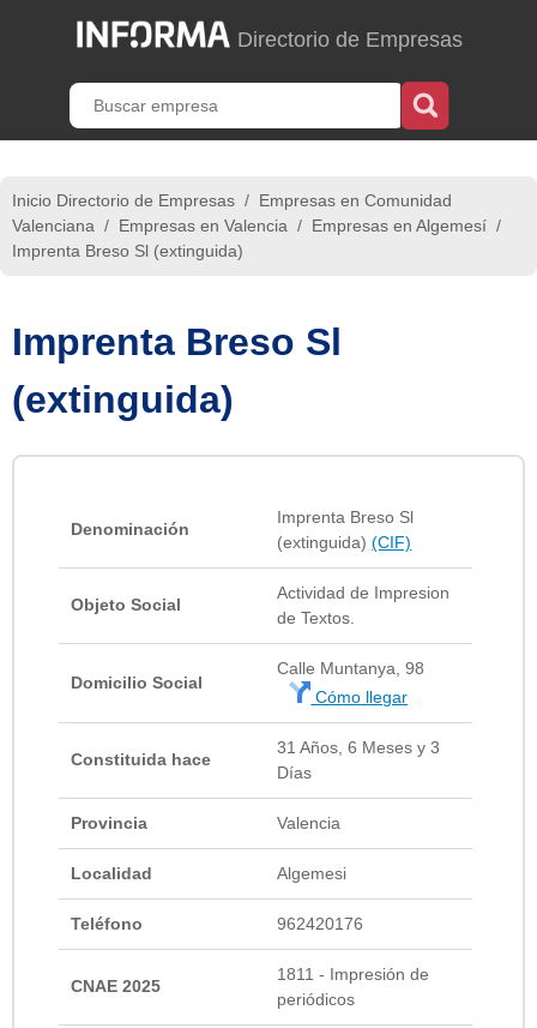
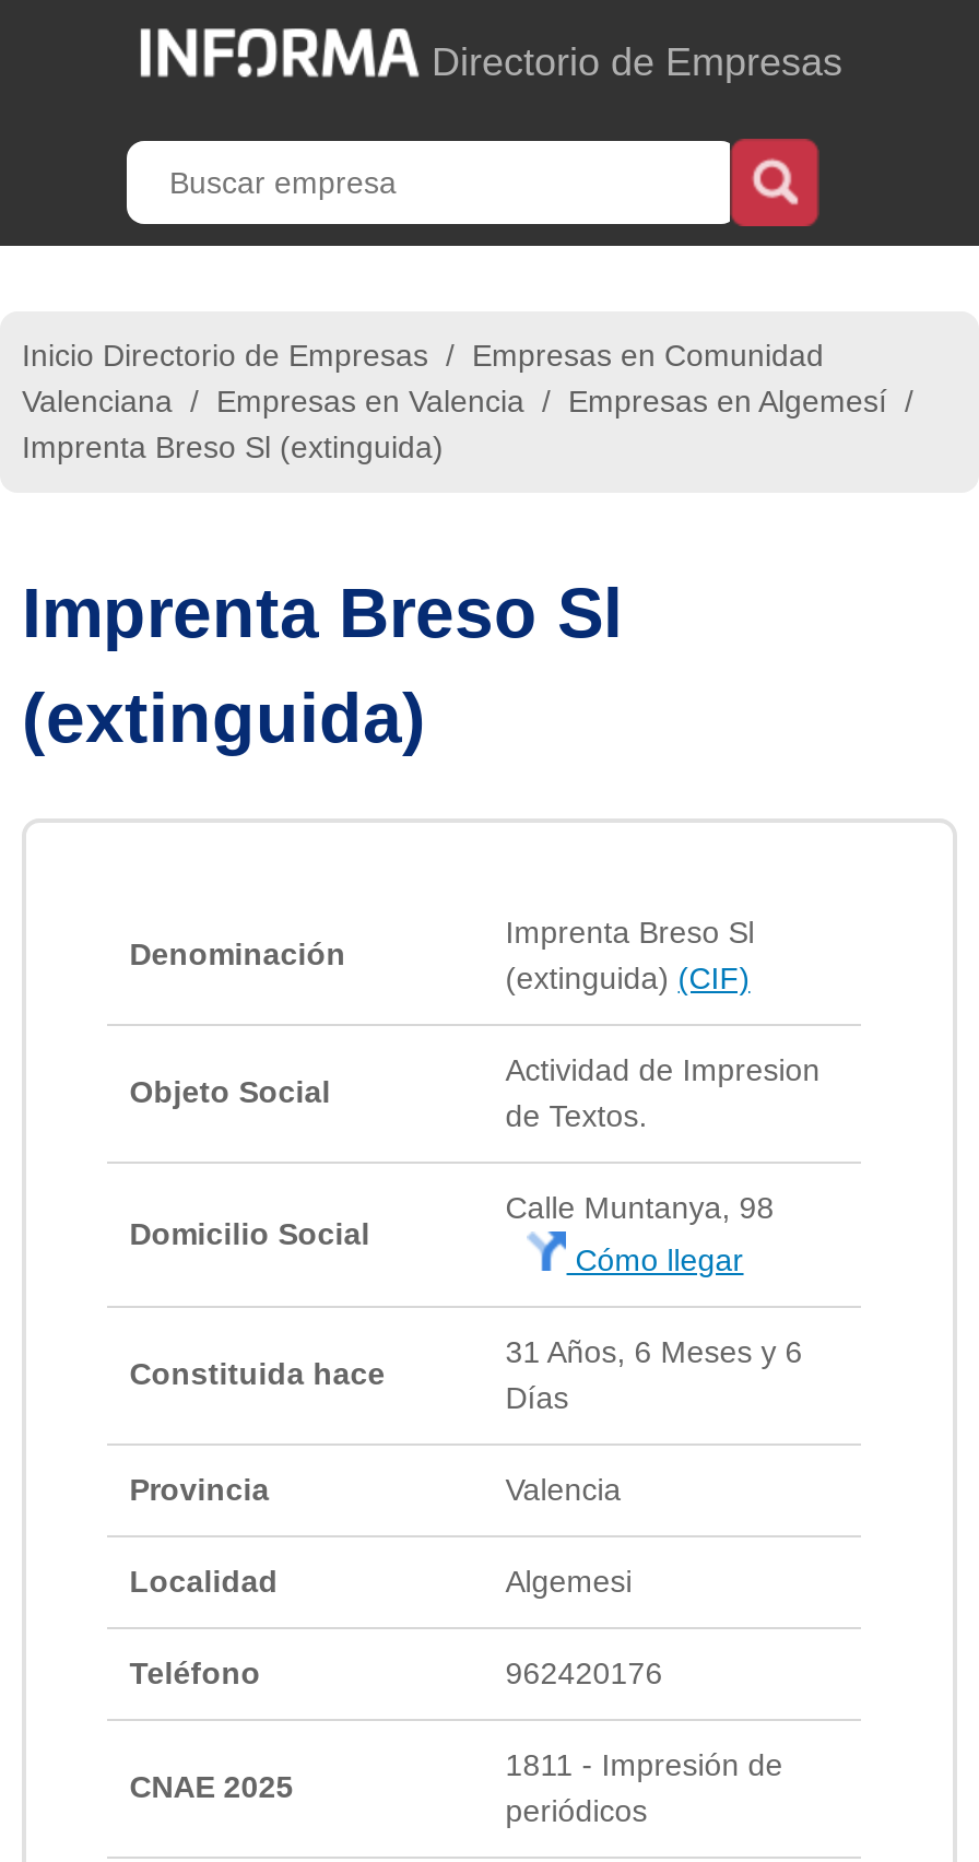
- 31 Años, 6 Meses y 3
+ 31 Años, 6 Meses y 6
